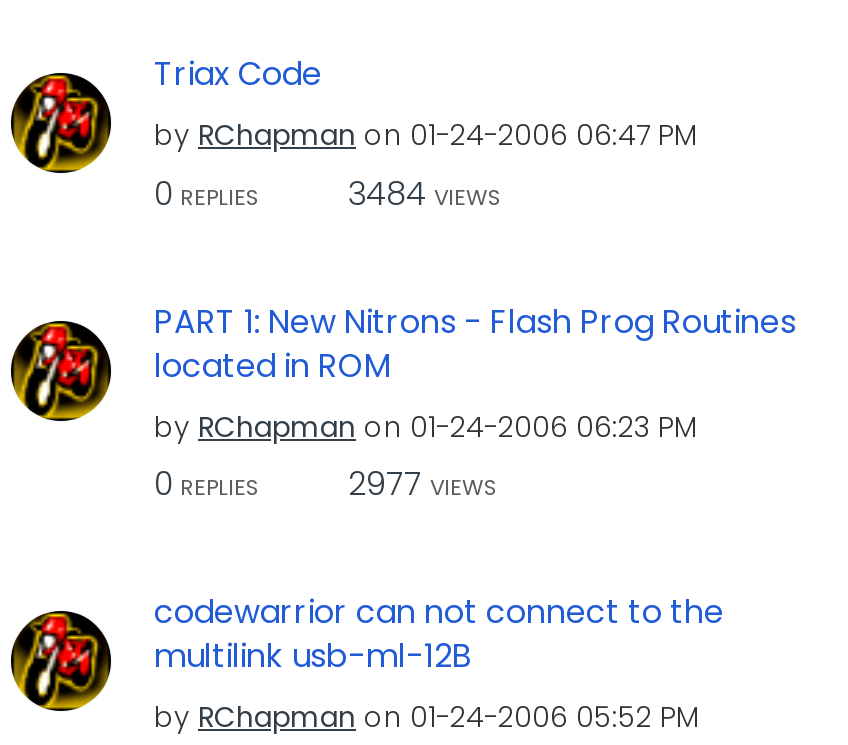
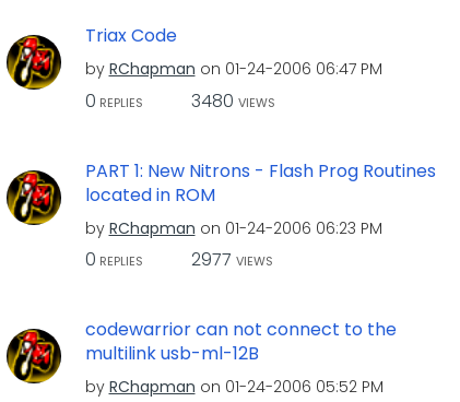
- 3484 VIEWS
+ 3480 VIEWS
